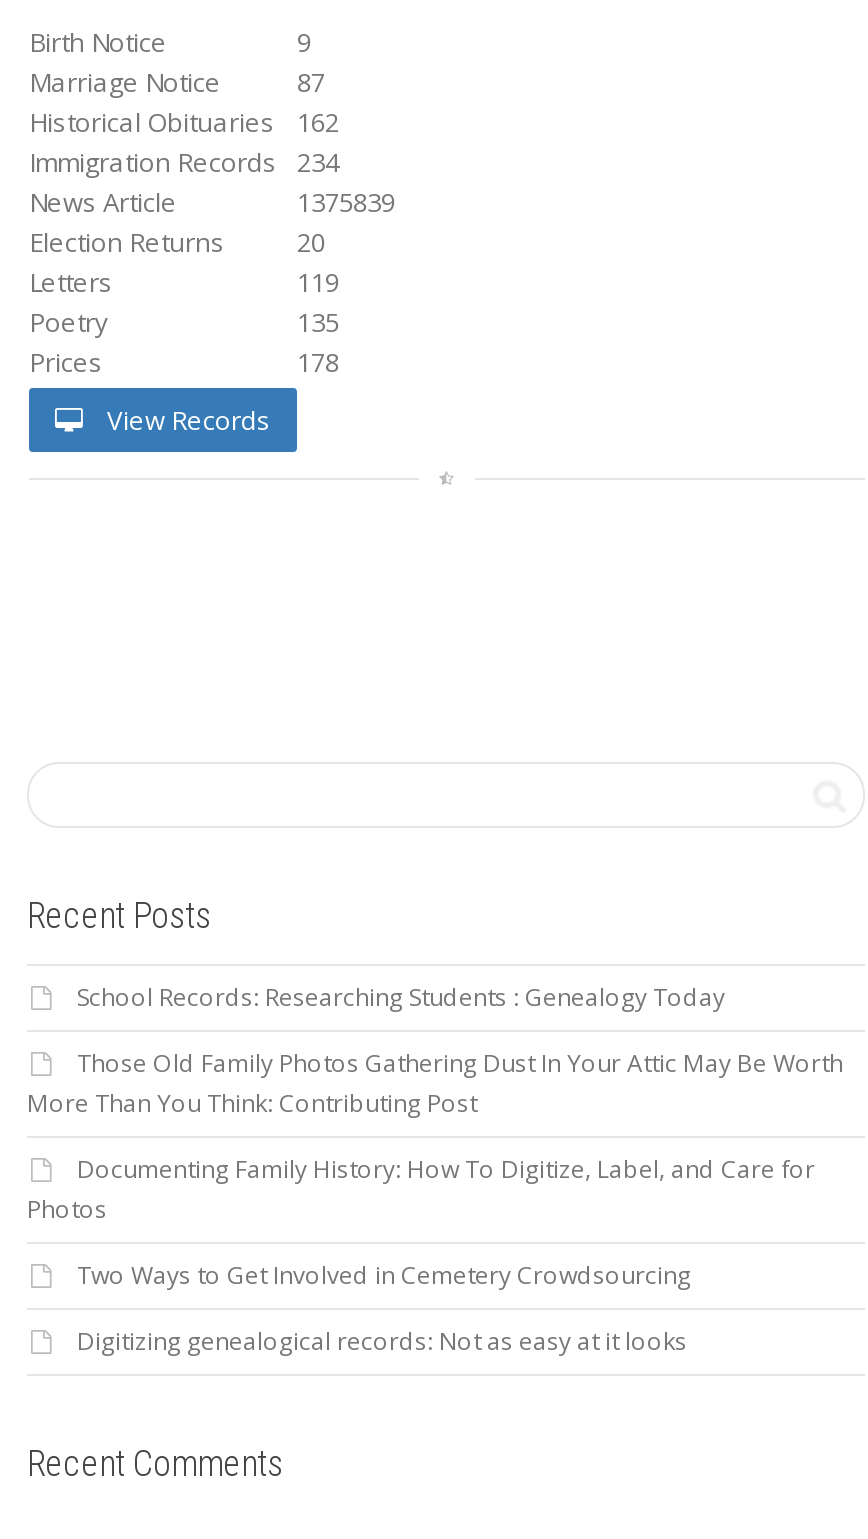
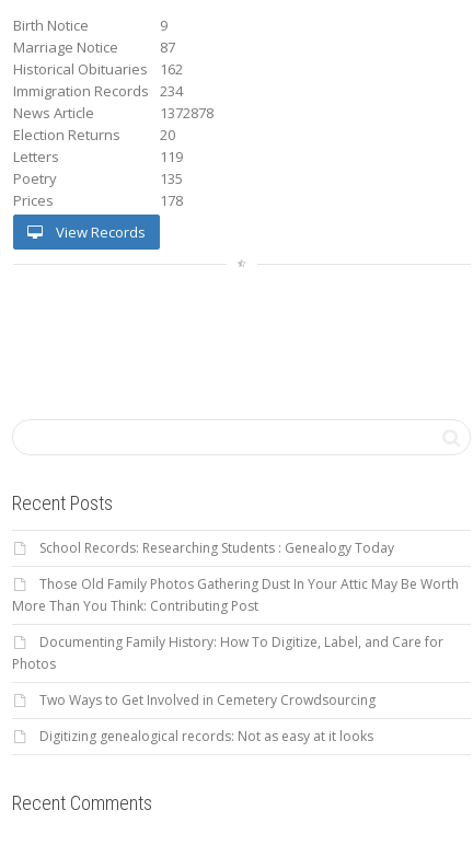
- 1375839
+ 1372878
